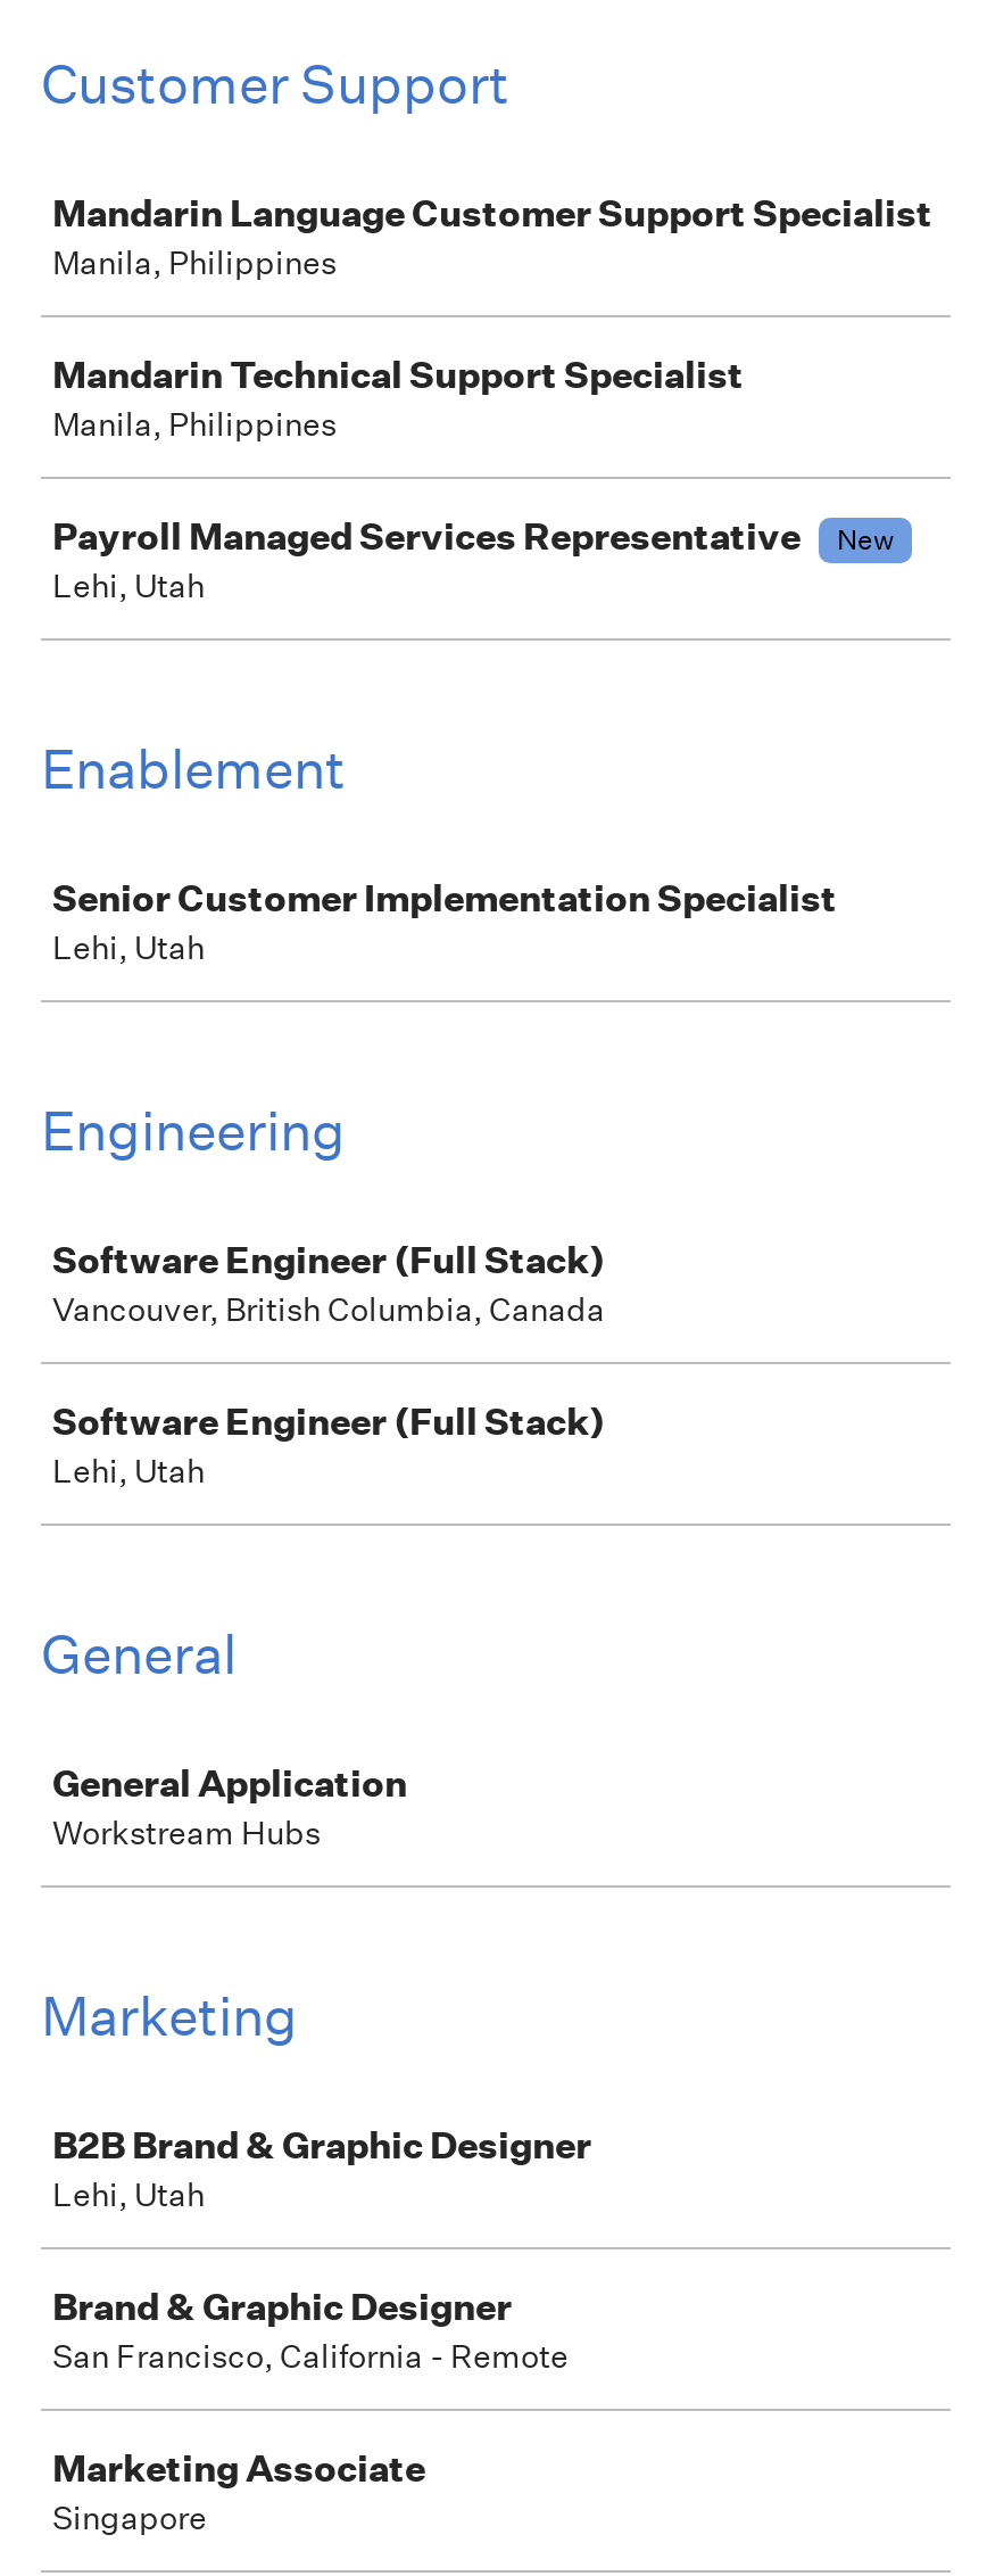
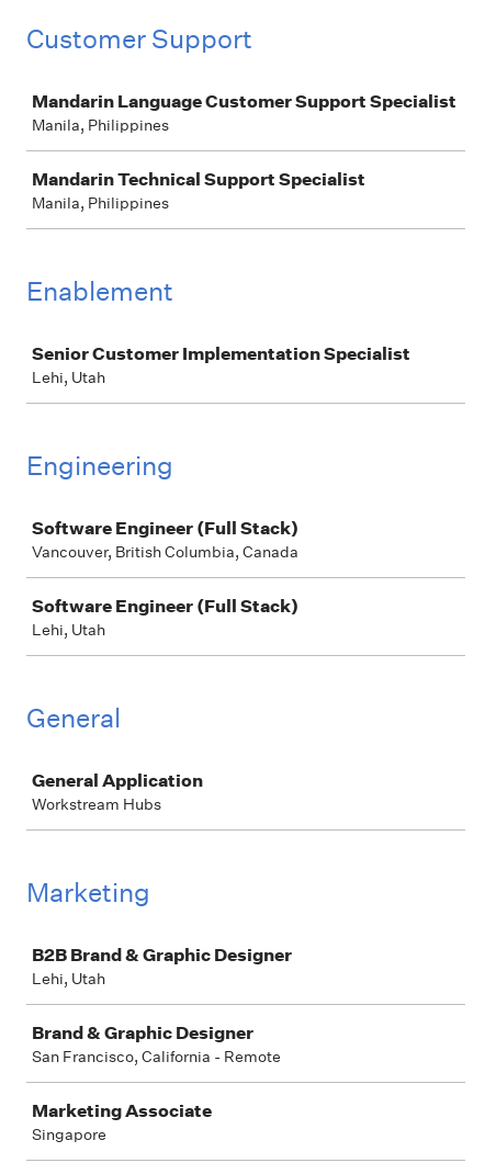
- Payroll Managed Services Representative
- New
- Lehi, Utah
